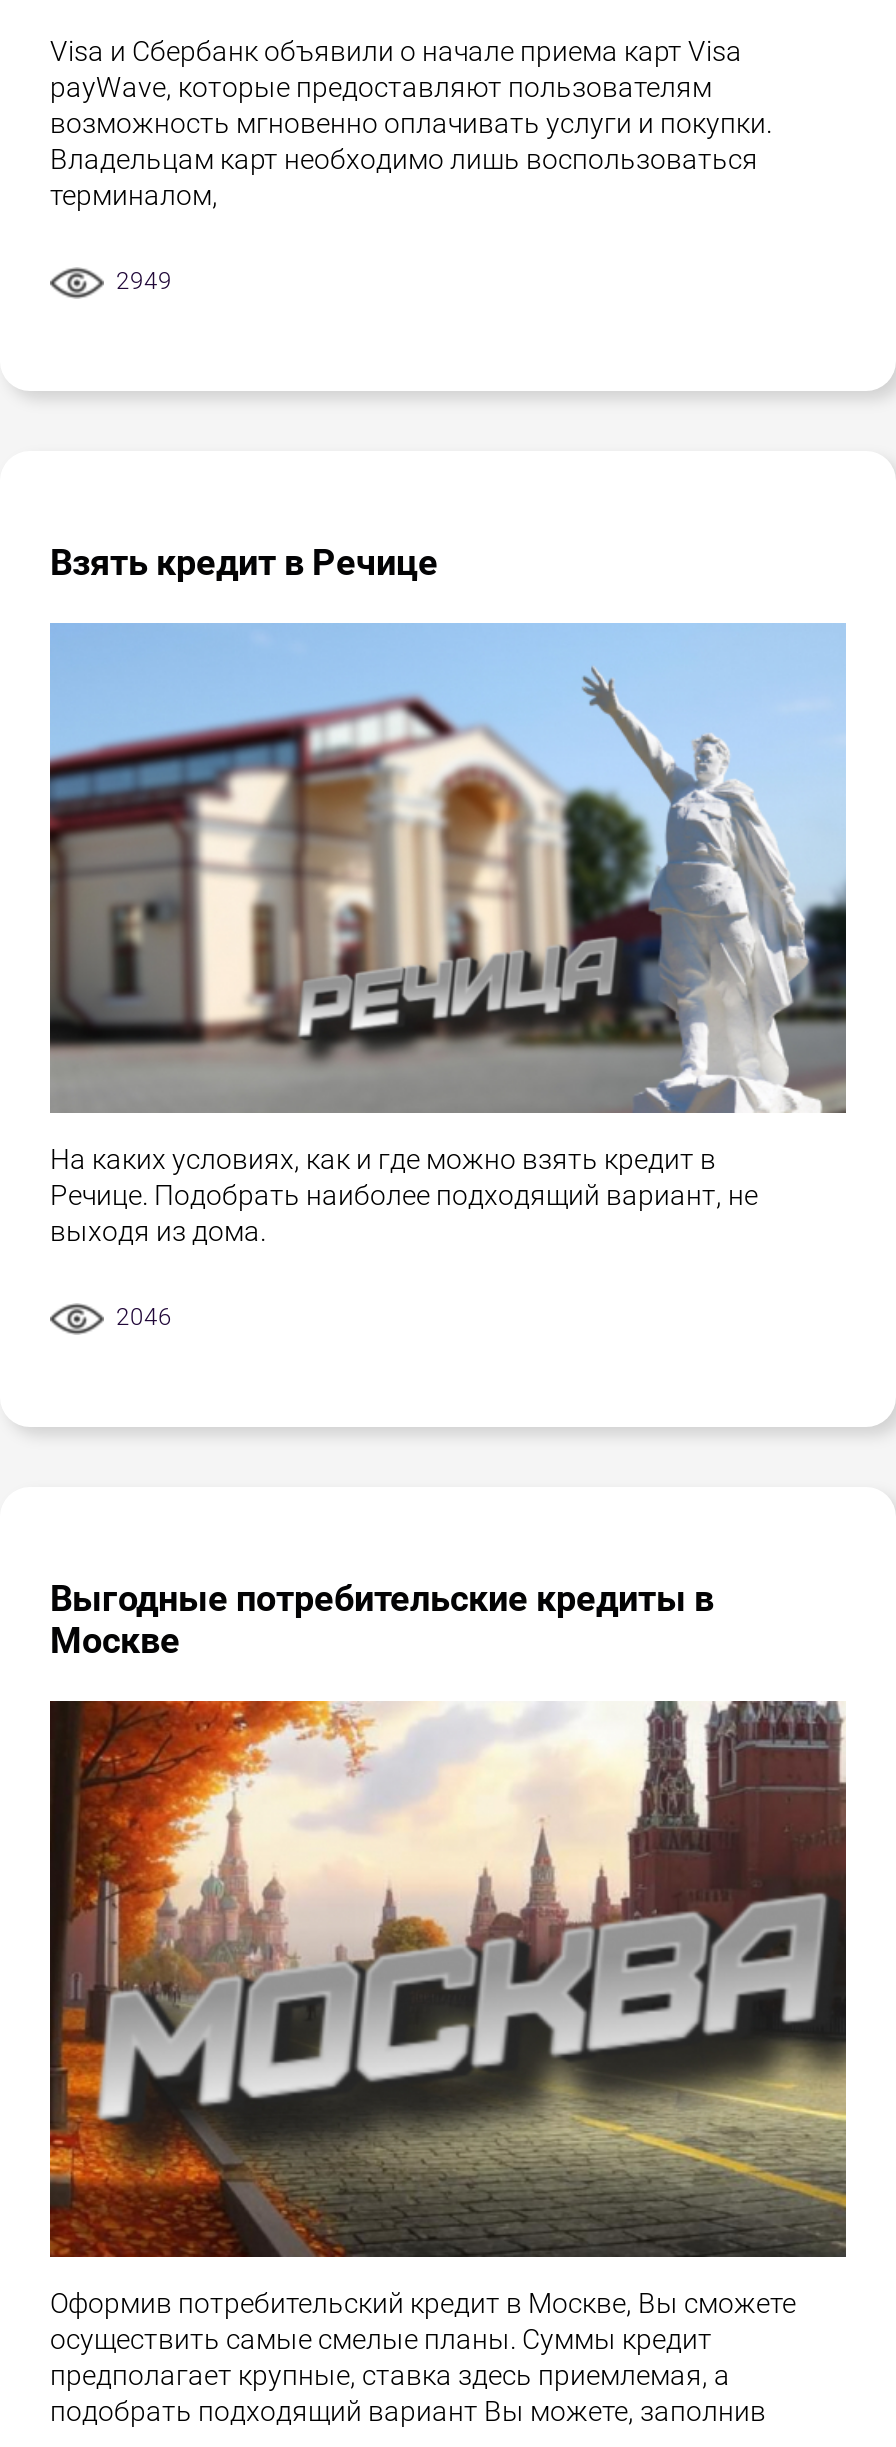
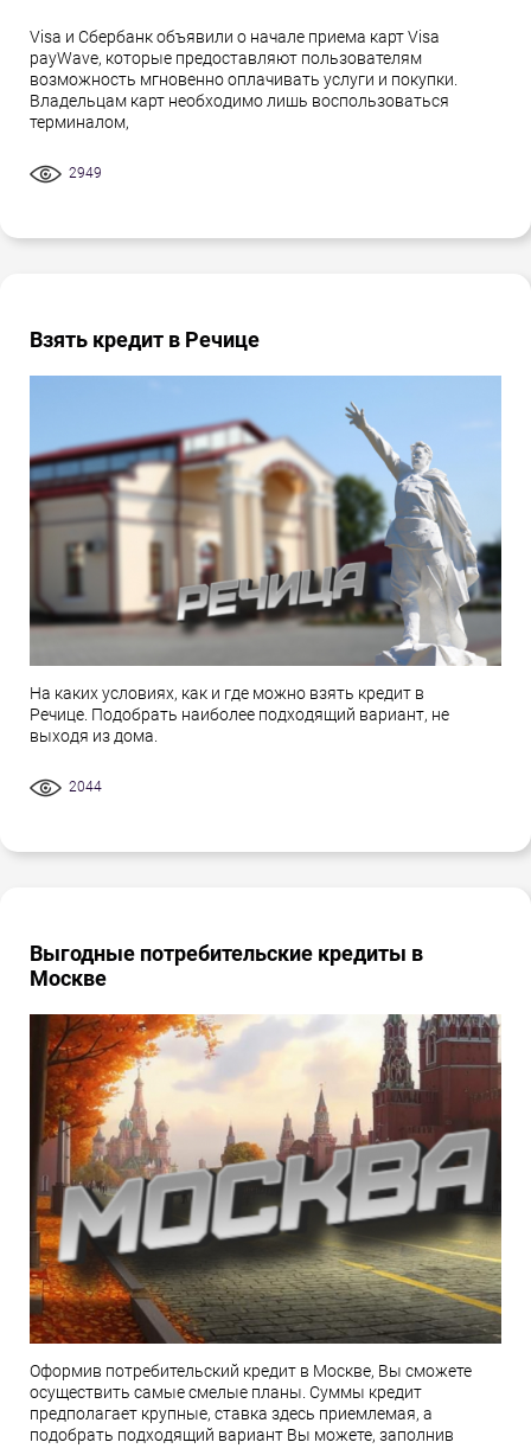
- 2046
+ 2044
